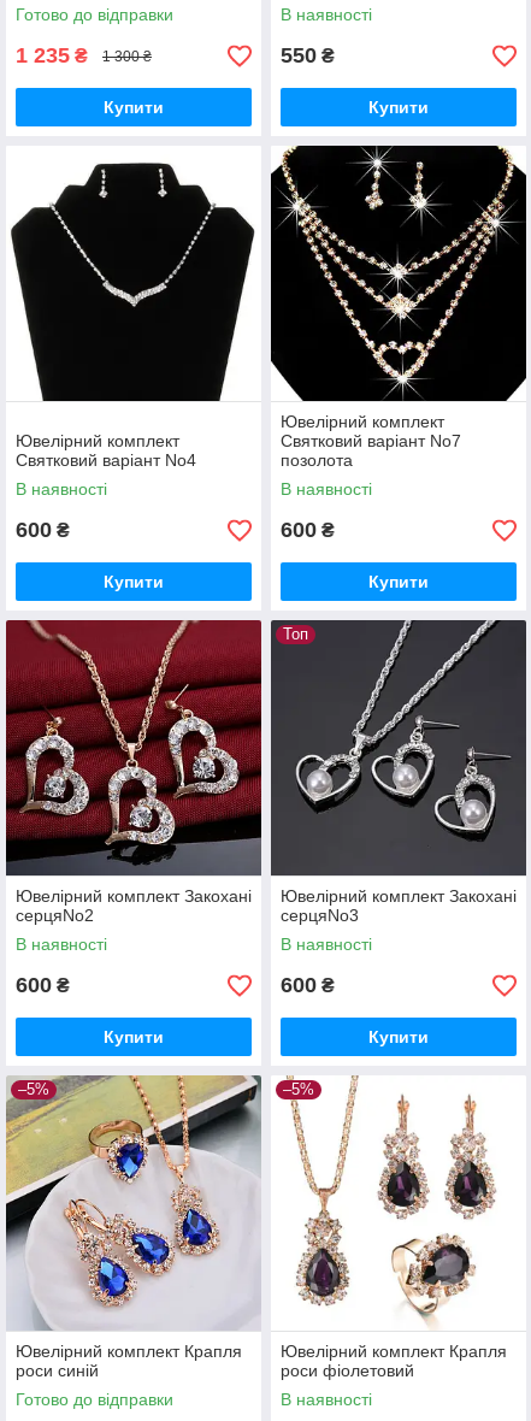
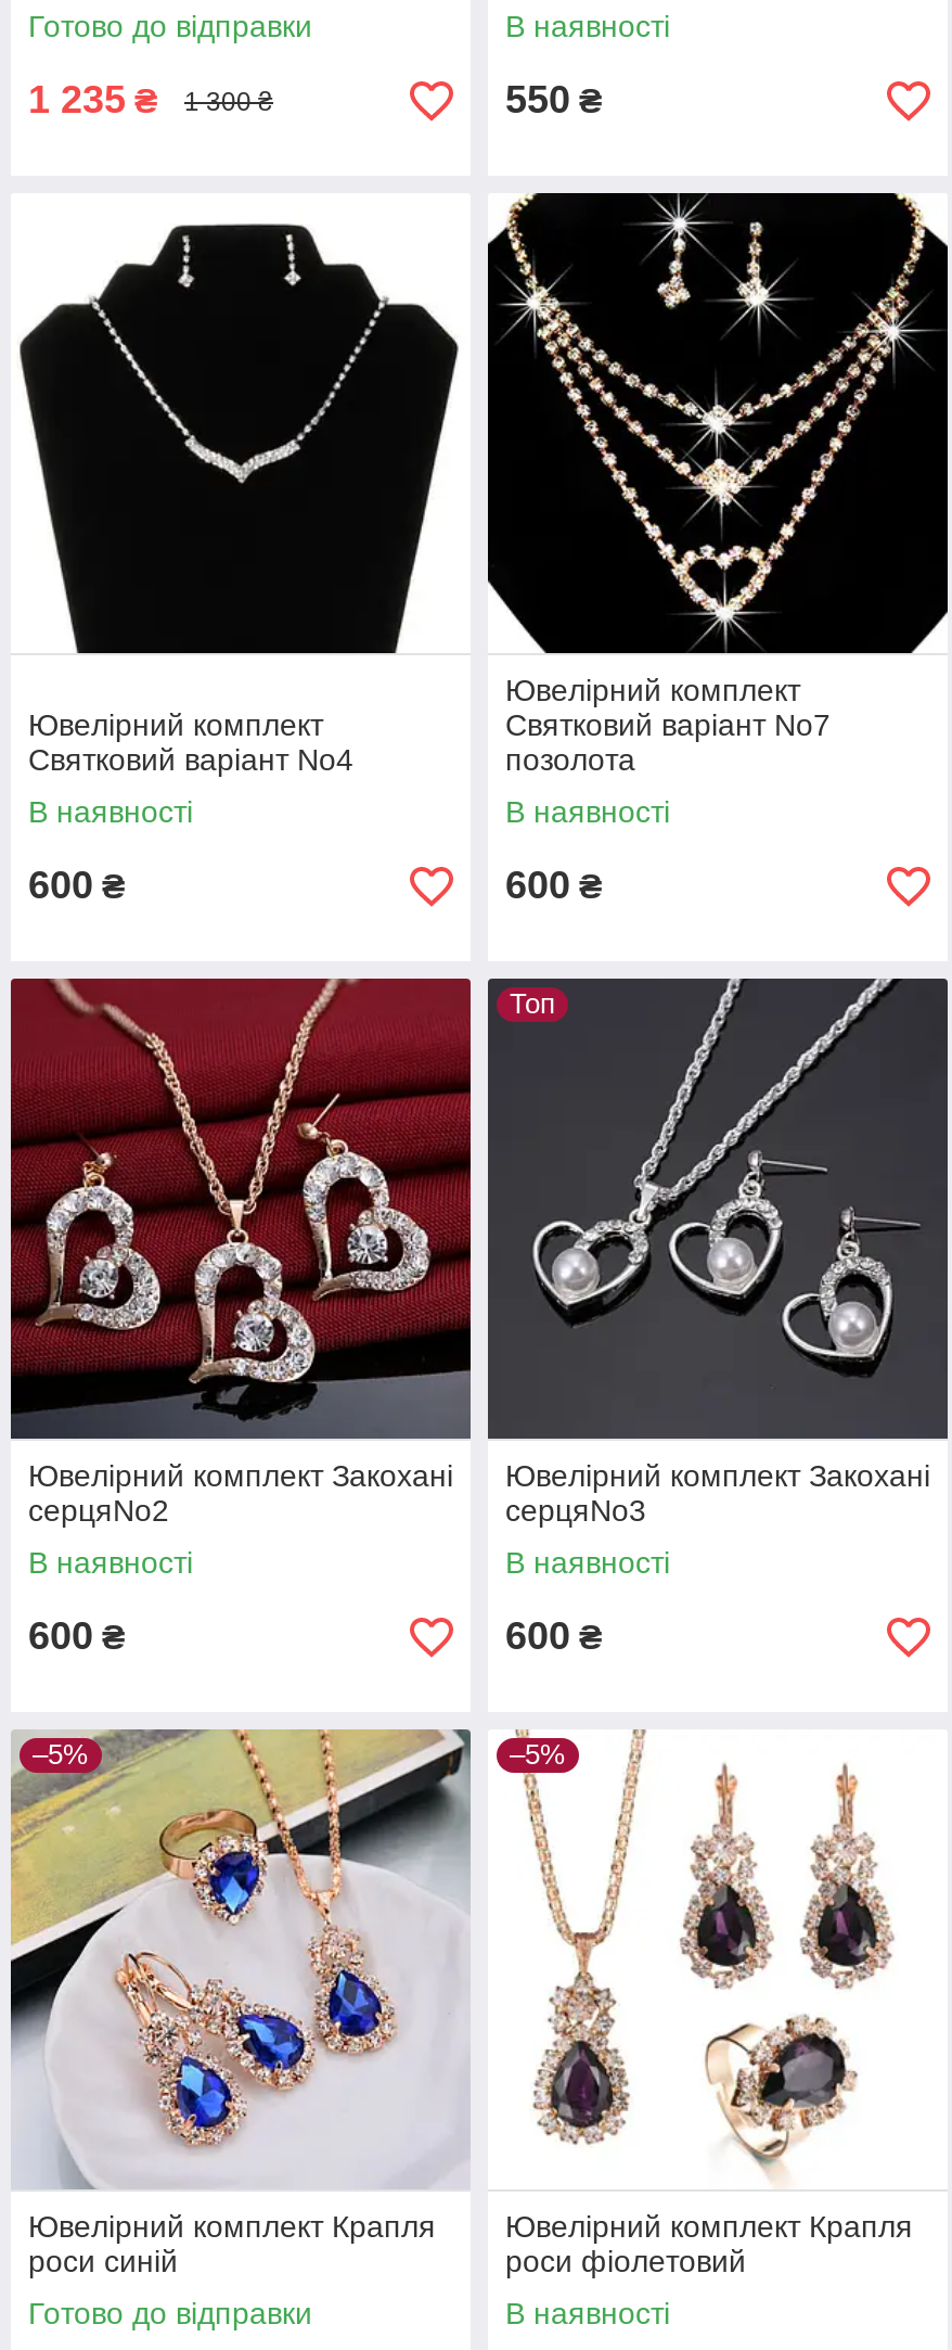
- Купити

- Купити

- Купити

- Купити

- Купити

- Купити
